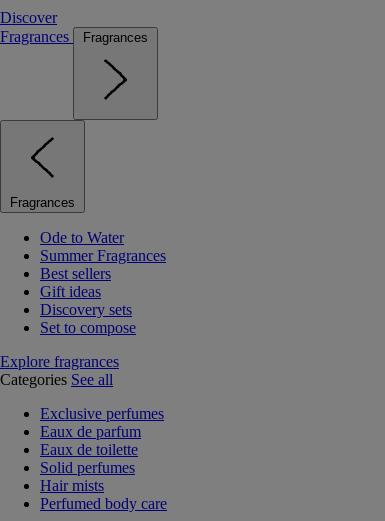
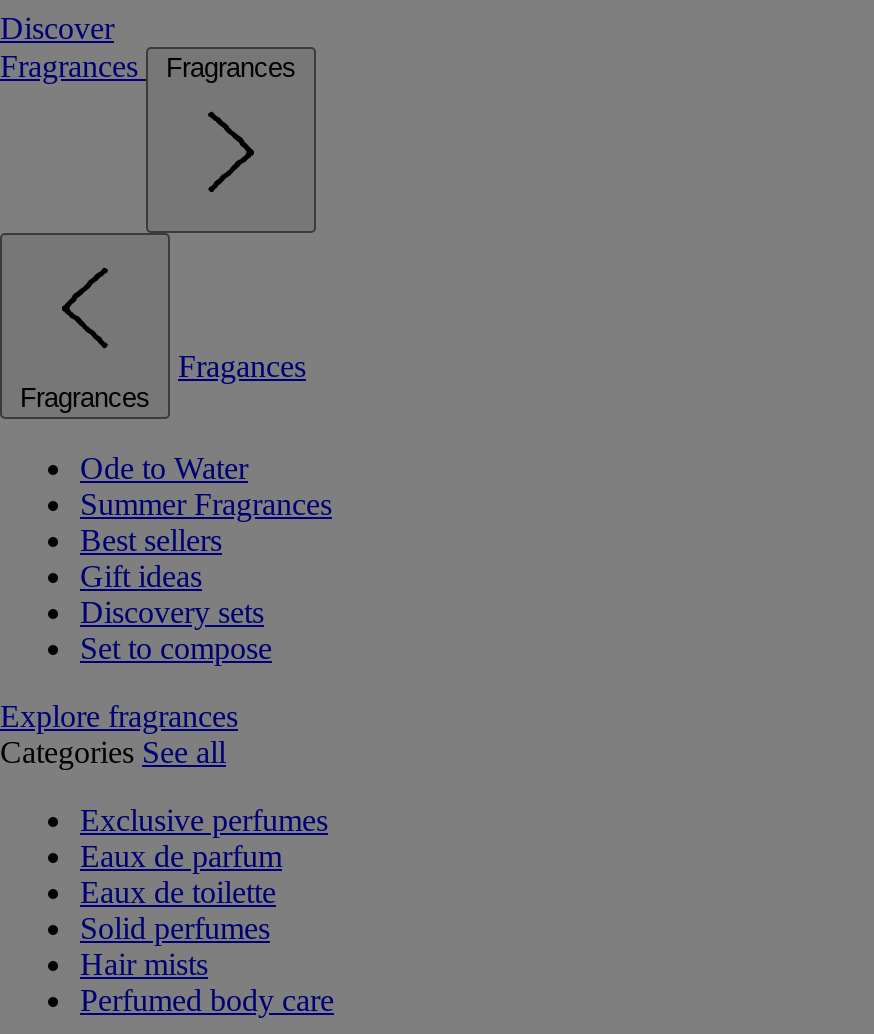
+ Fragances
